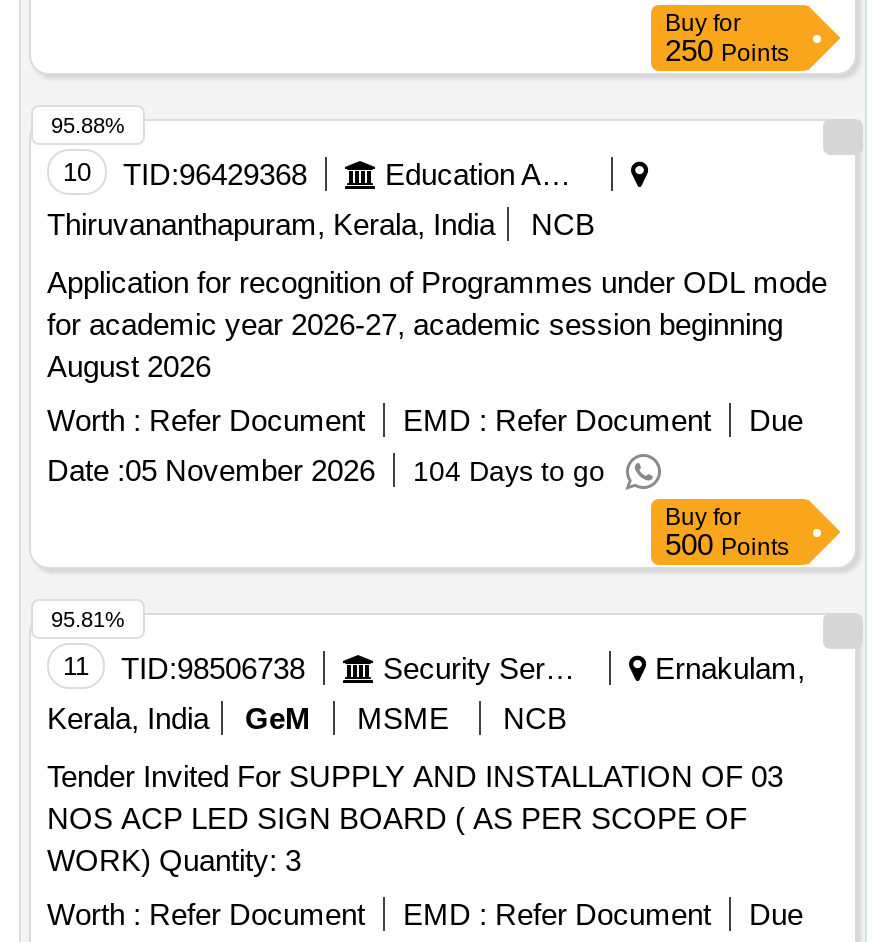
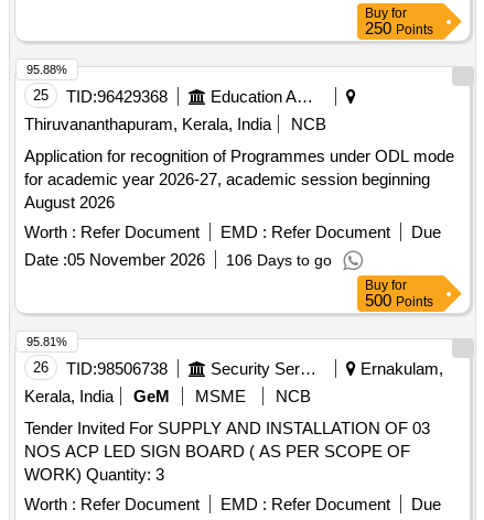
- 10 TID:96429368
+ 25 TID:96429368

- Date : 05 November 2026 104 Days to go
+ Date : 05 November 2026 106 Days to go

- 11 TID:98506738
+ 26 TID:98506738
